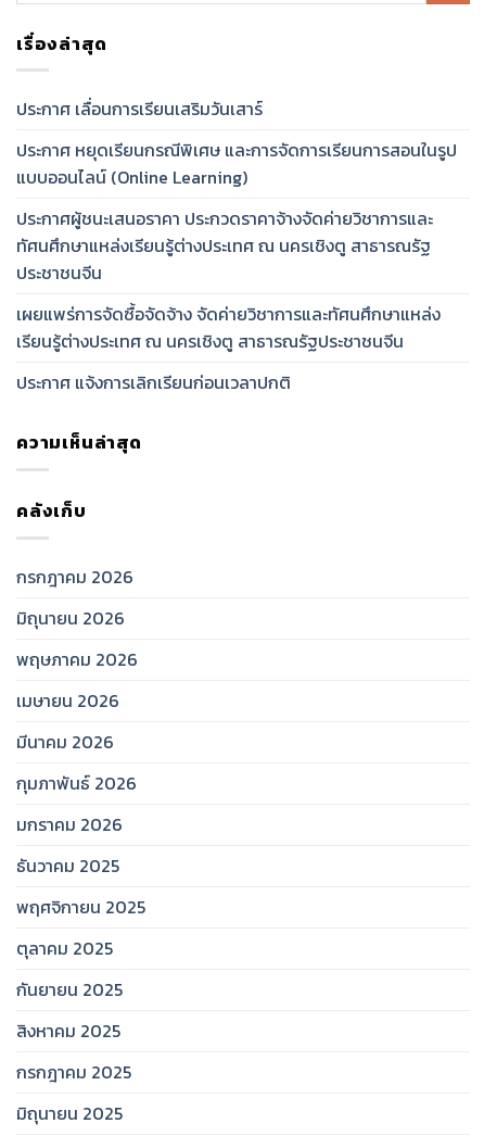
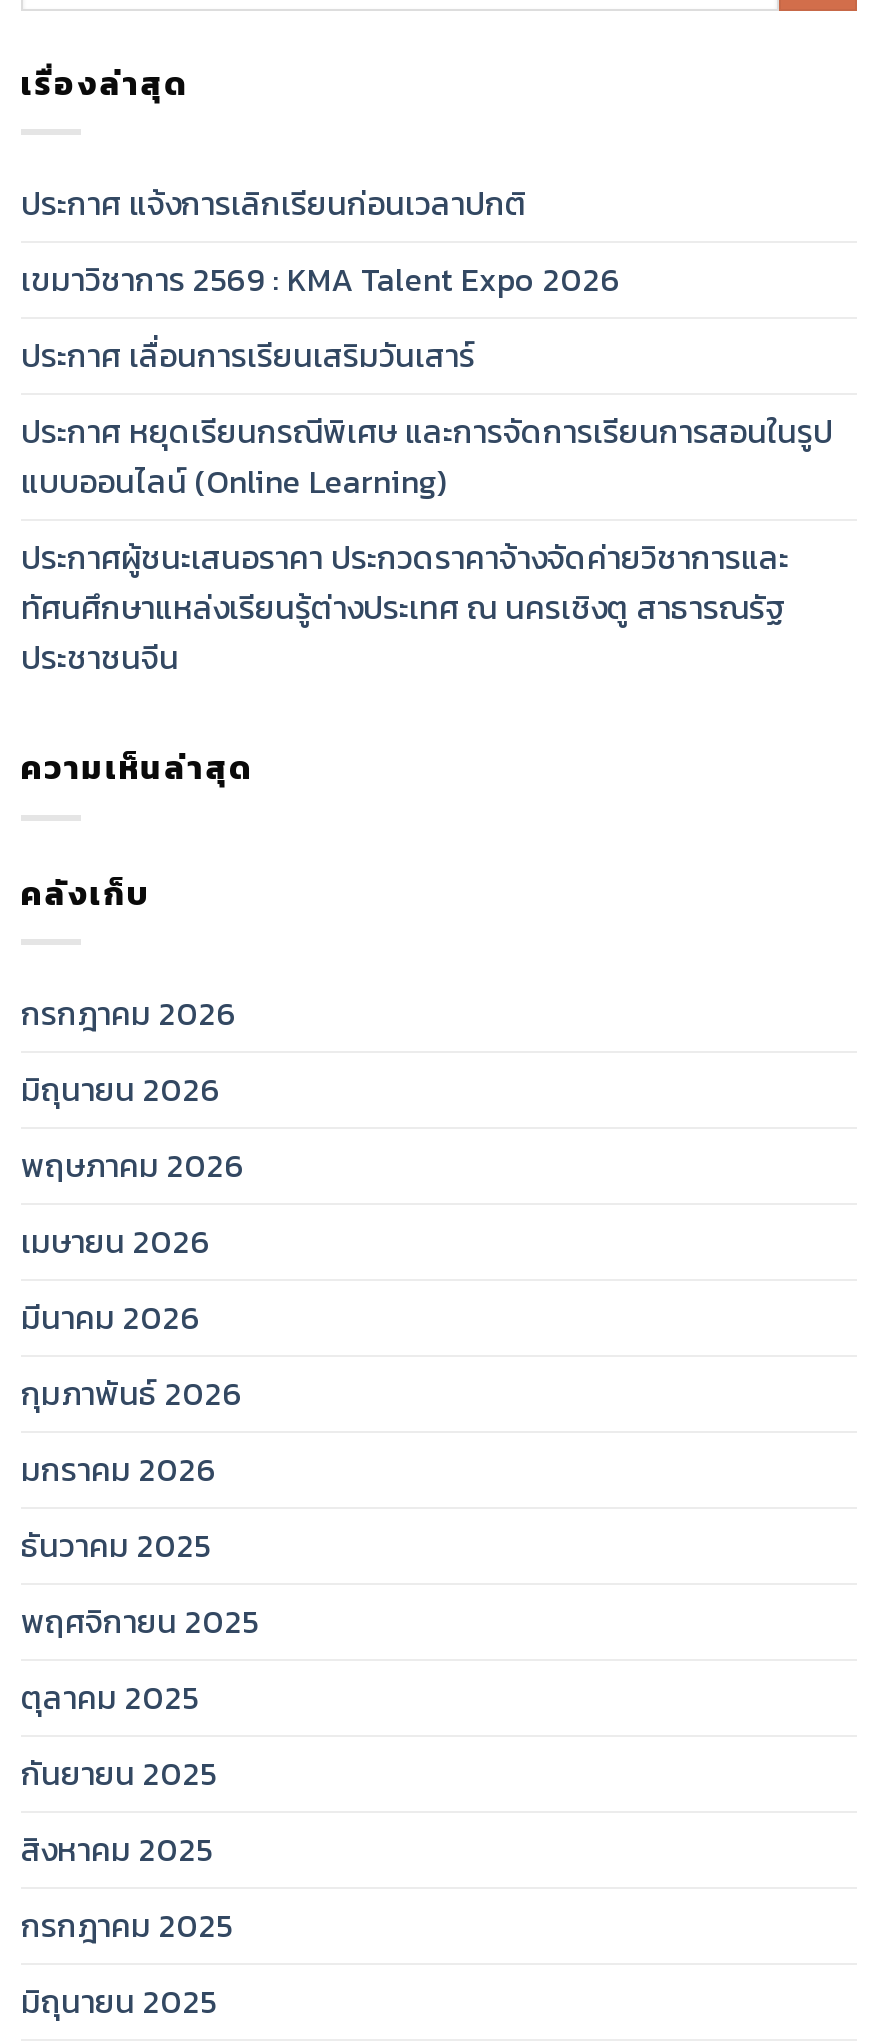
+ เขมาวิชาการ 2569 : KMA Talent Expo 2026

moved down: ประกาศ เลื่อนการเรียนเสริมวันเสาร์ | ประกาศ หยุดเรียนกรณีพิเศษ และการจัดการเรียนการสอนในรูป | แบบออนไลน์ (Online Learning) | ประกาศผู้ชนะเสนอราคา ประกวดราคาจ้างจัดค่ายวิชาการและ | ทัศนศึกษาแหล่งเรียนรู้ต่างประเทศ ณ นครเชิงตู สาธารณรัฐ | ประชาชนจีน

- เผยแพร่การจัดซื้อจัดจ้าง จัดค่ายวิชาการและทัศนศึกษาแหล่ง
- เรียนรู้ต่างประเทศ ณ นครเชิงตู สาธารณรัฐประชาชนจีน

moved up: ประกาศ แจ้งการเลิกเรียนก่อนเวลาปกติ
